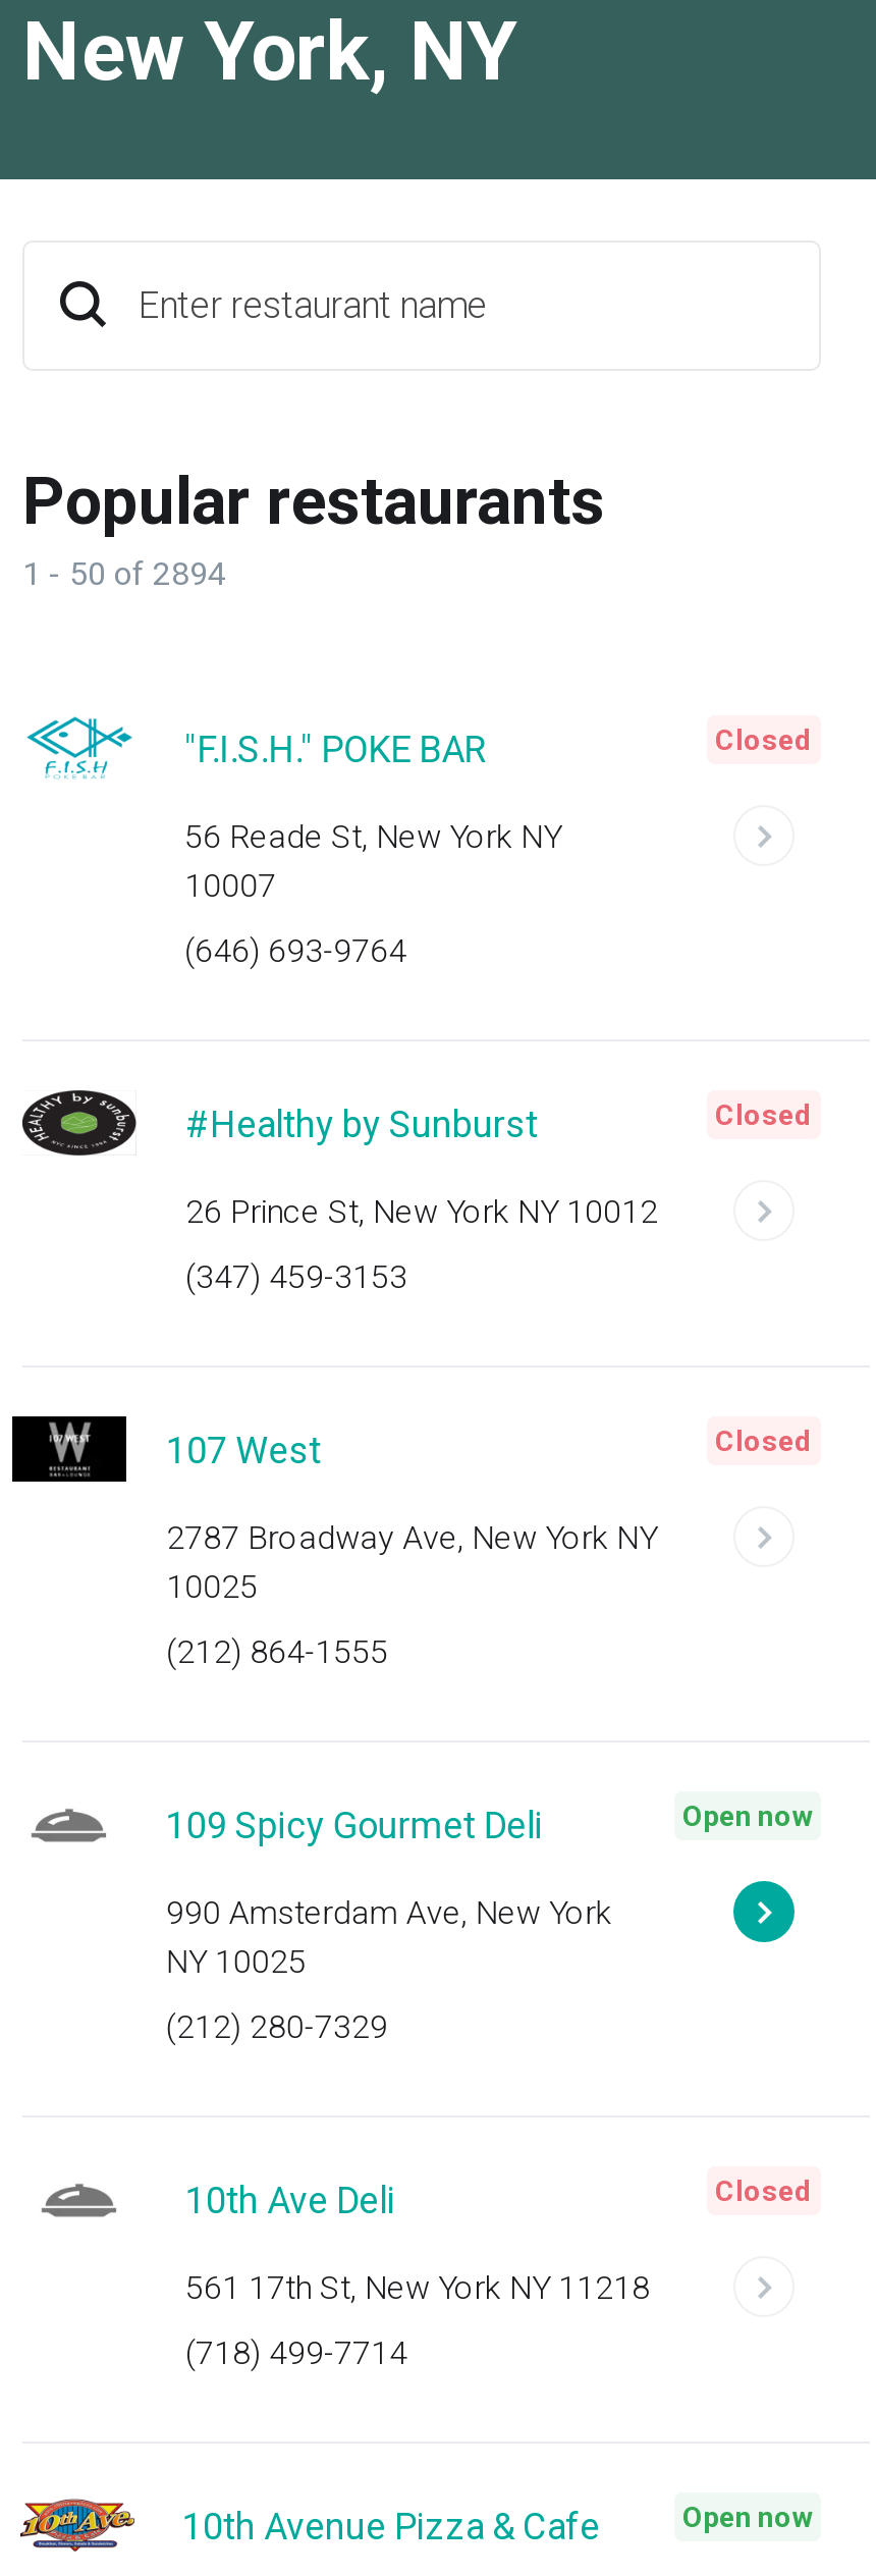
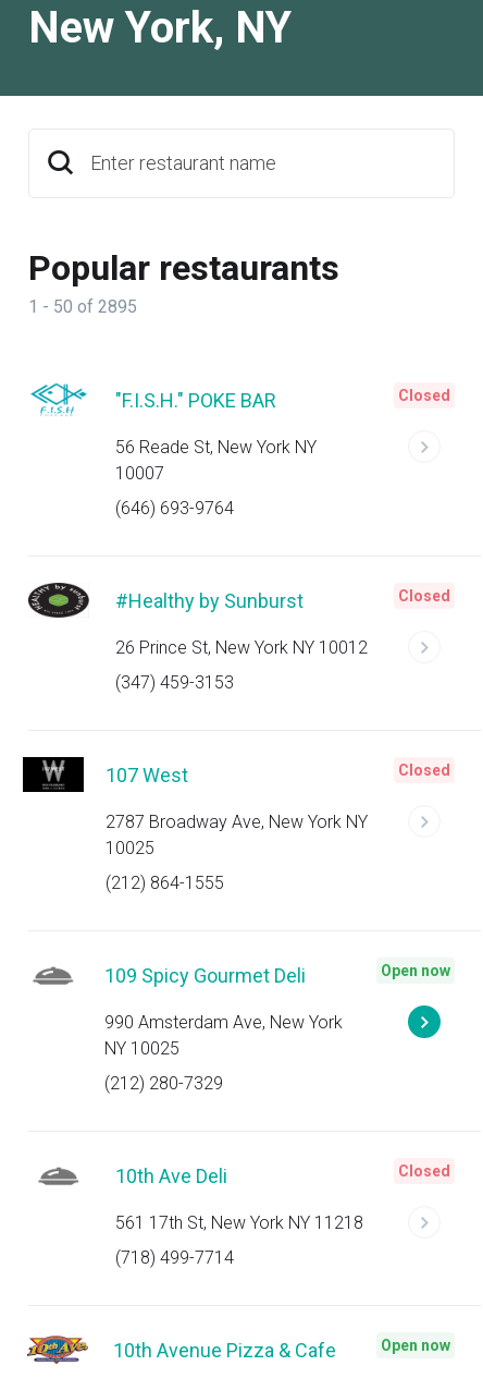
- 1 - 50 of 2894
+ 1 - 50 of 2895
